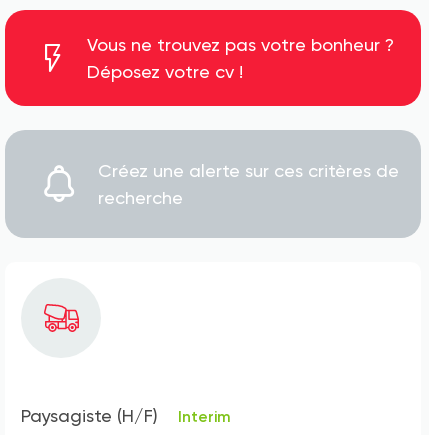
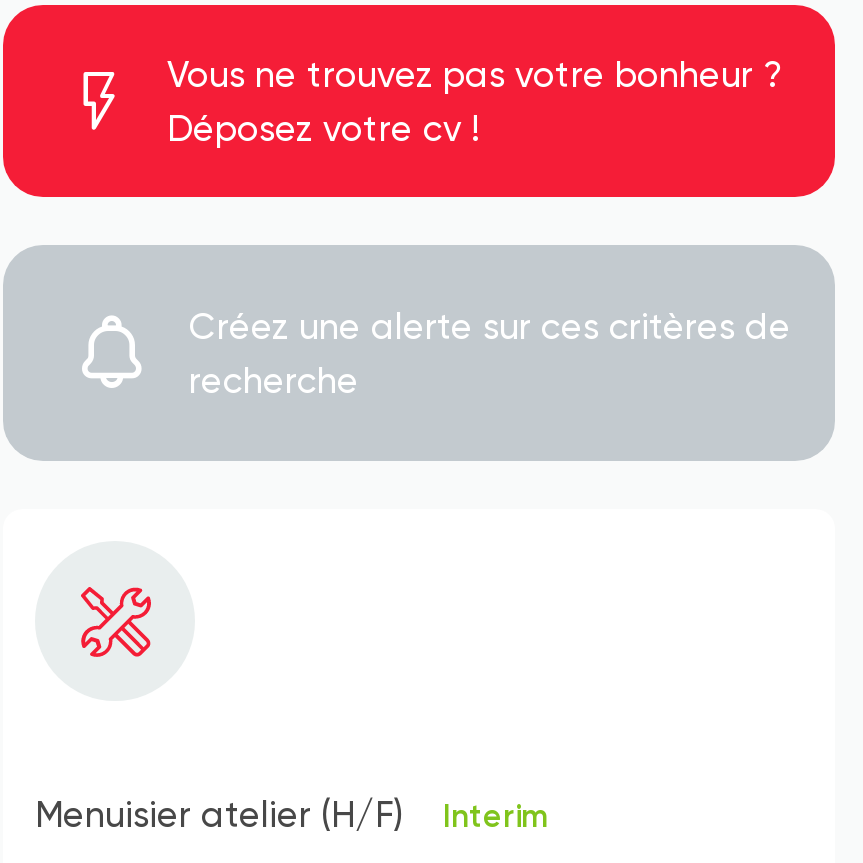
- [image]
+ [image]

- Paysagiste (H/F)
+ Menuisier atelier (H/F)
